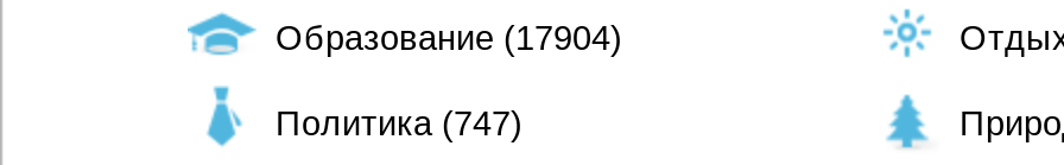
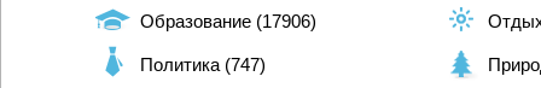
- Образование (17904)
+ Образование (17906)
